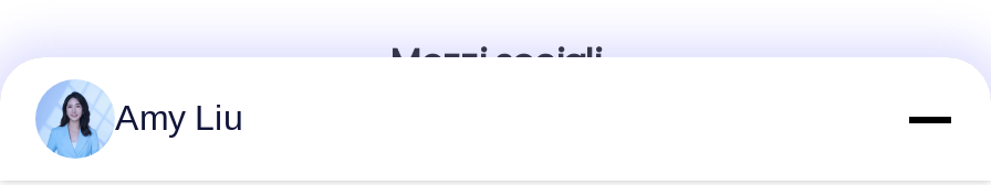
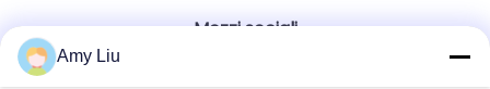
- [image]
+ [image]
